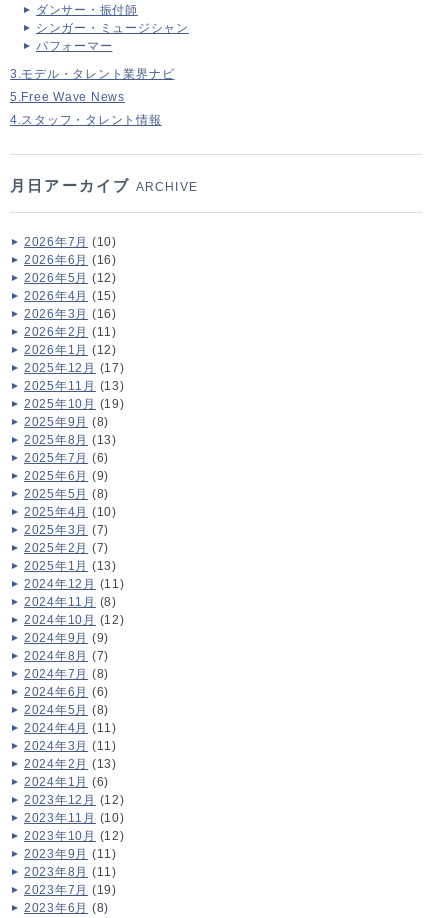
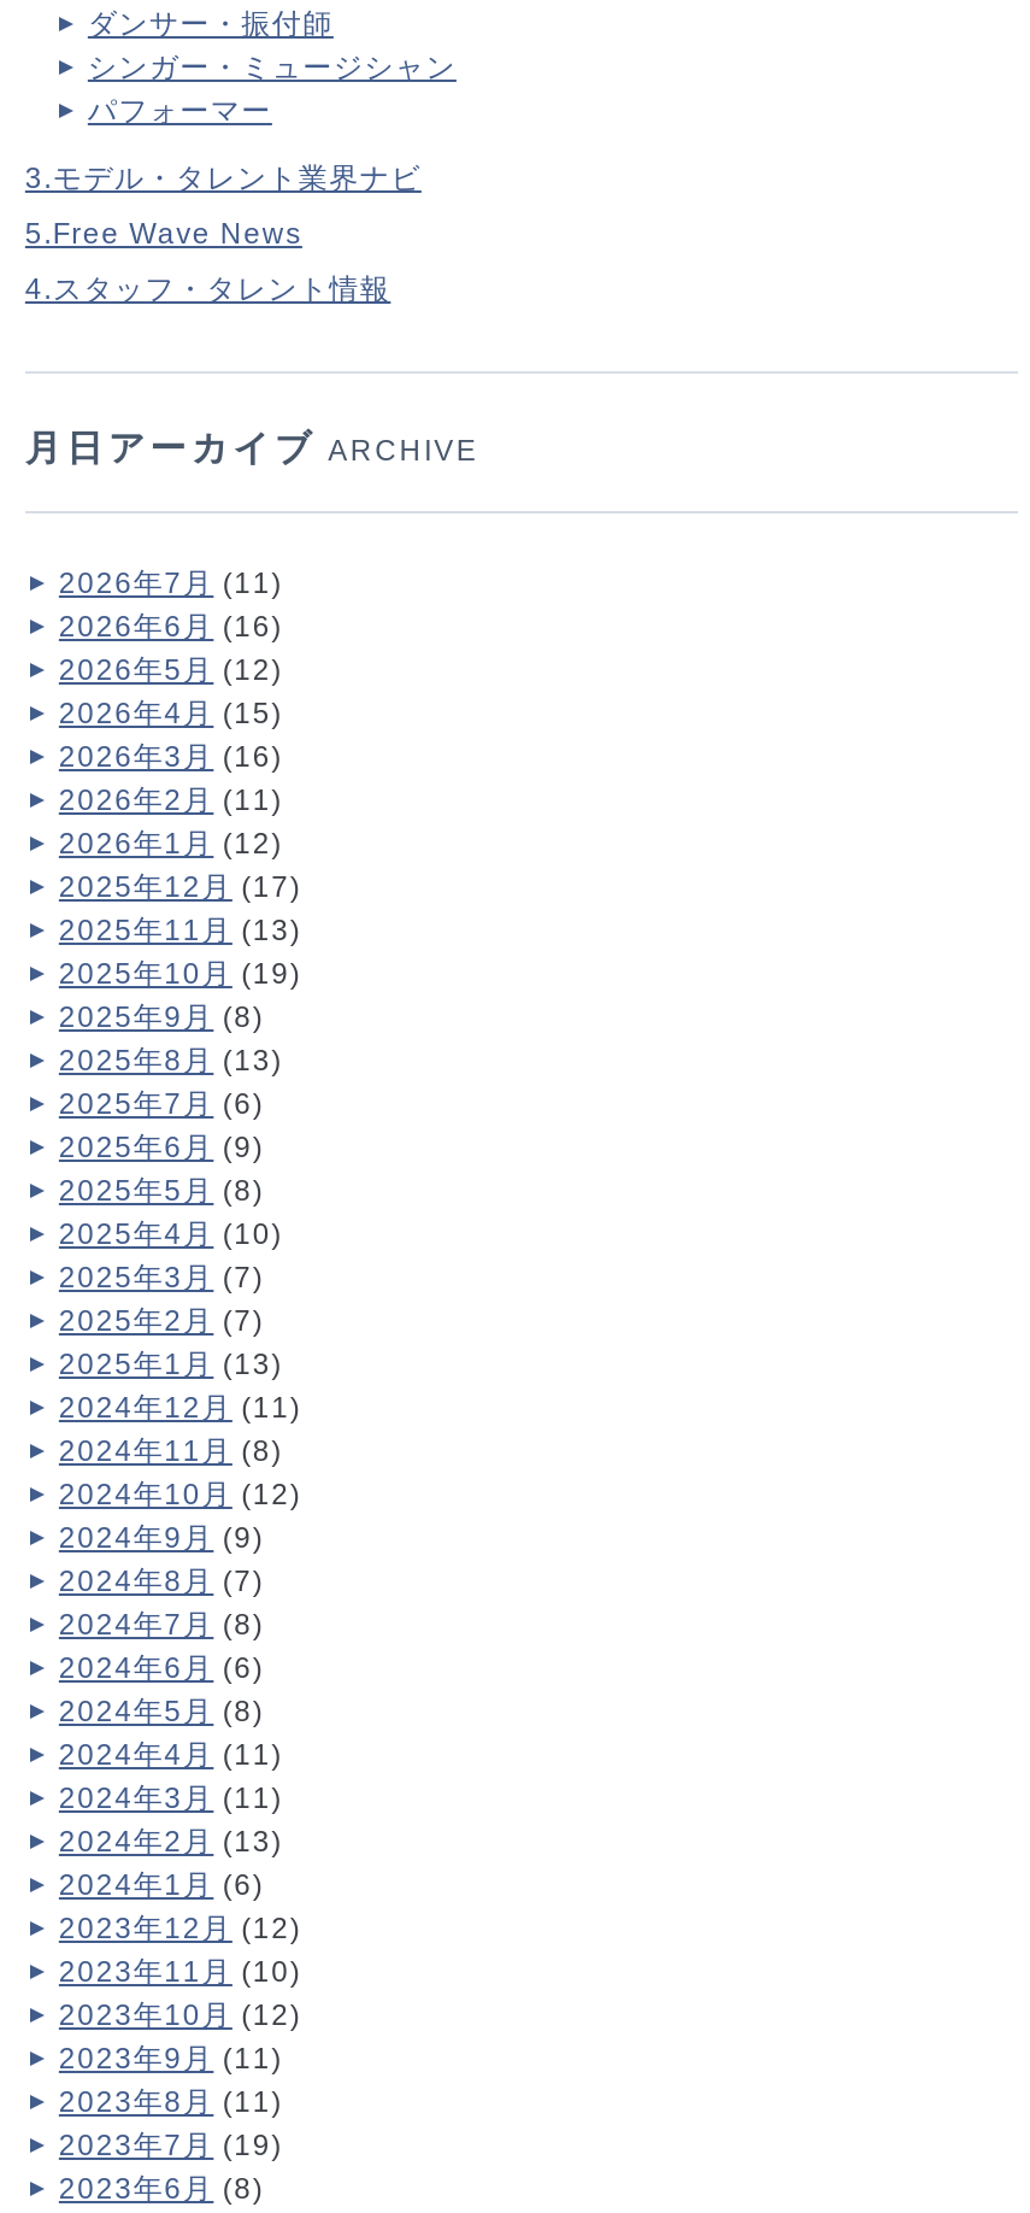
- 2026年7月(10)
+ 2026年7月(11)
